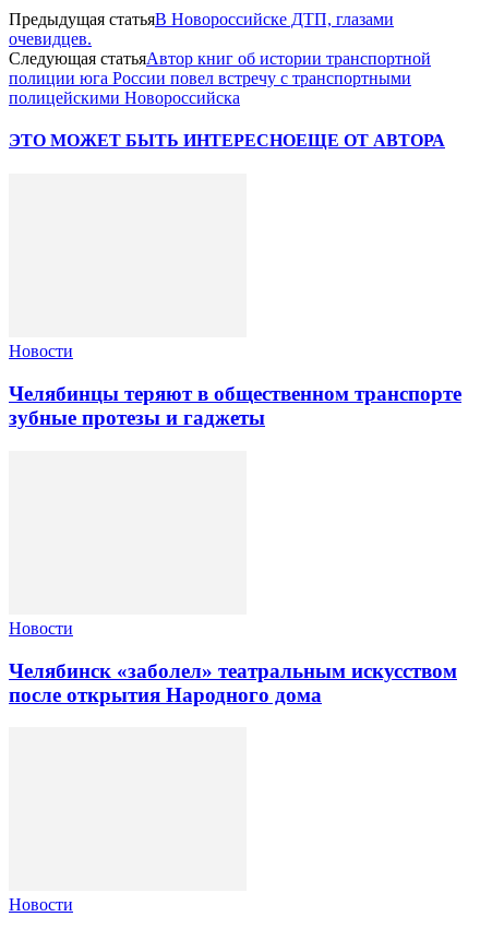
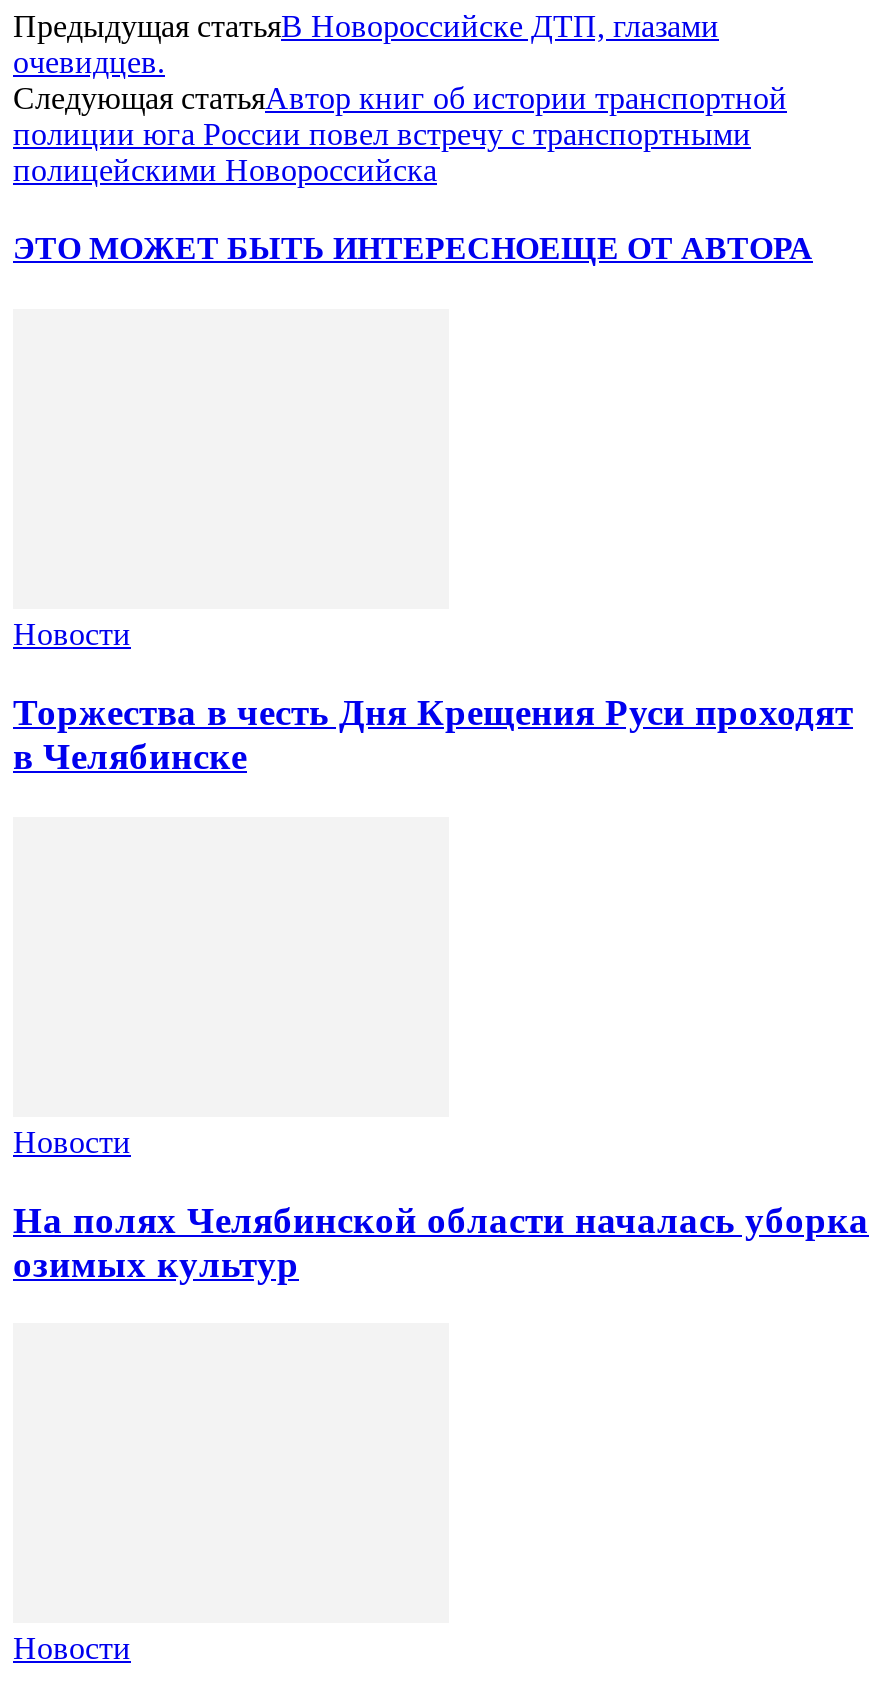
- Челябинцы теряют в общественном транспорте
- зубные протезы и гаджеты
+ Торжества в честь Дня Крещения Руси проходят
+ в Челябинске

- Челябинск «заболел» театральным искусством
- после открытия Народного дома
+ На полях Челябинской области началась уборка
+ озимых культур
